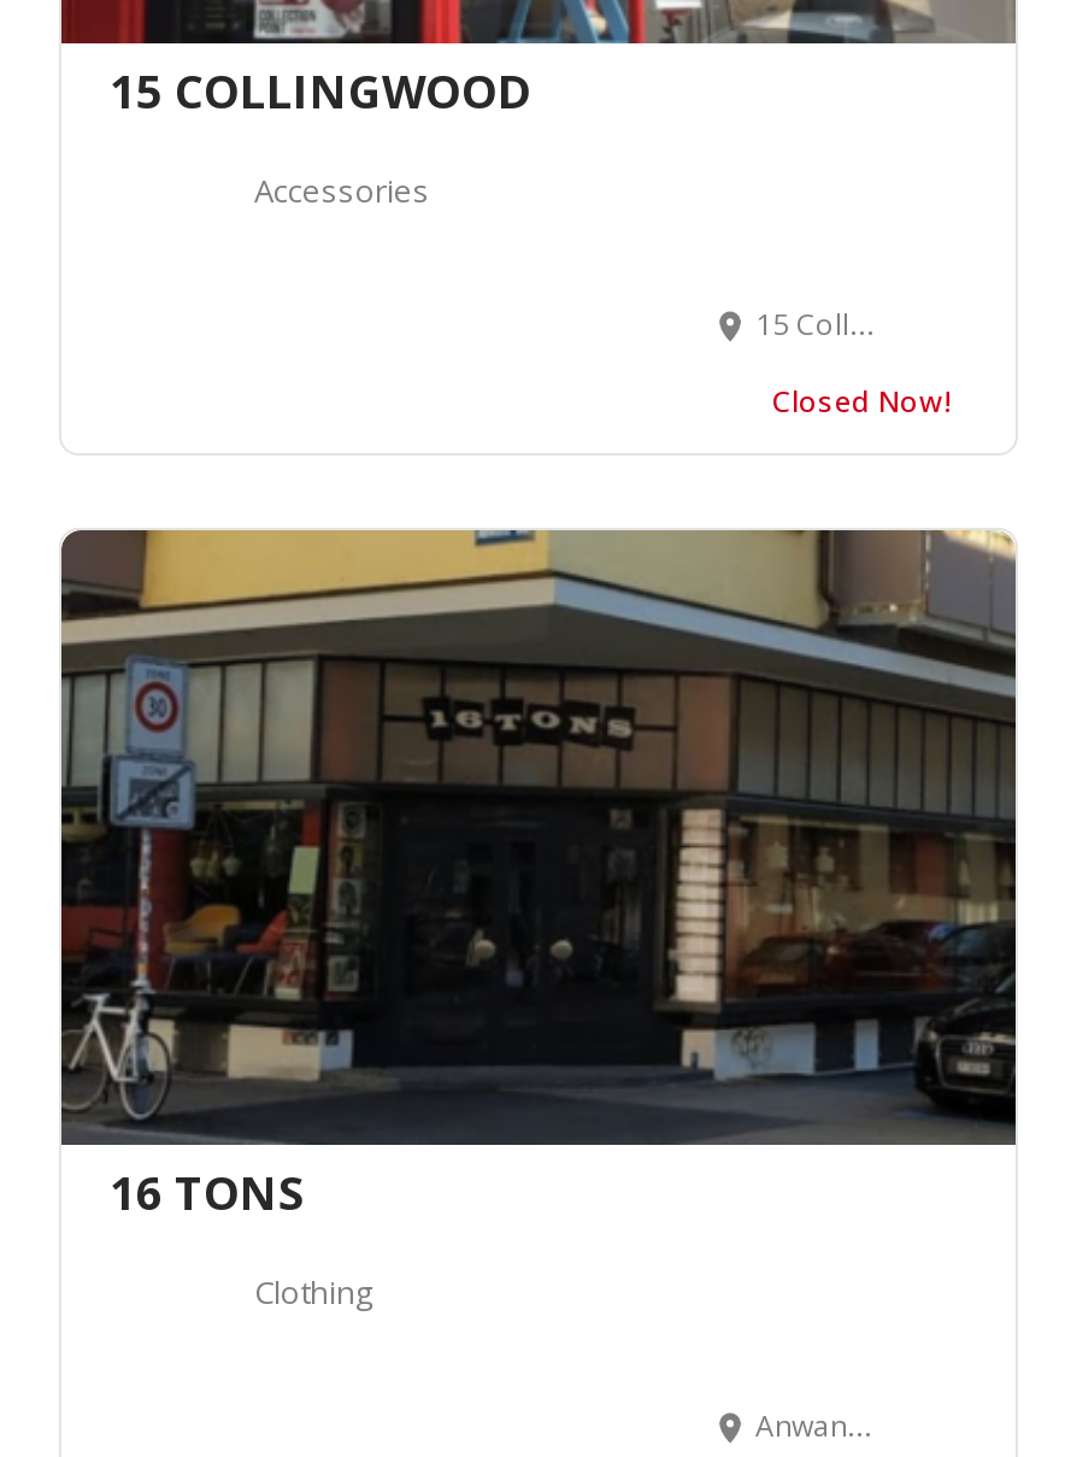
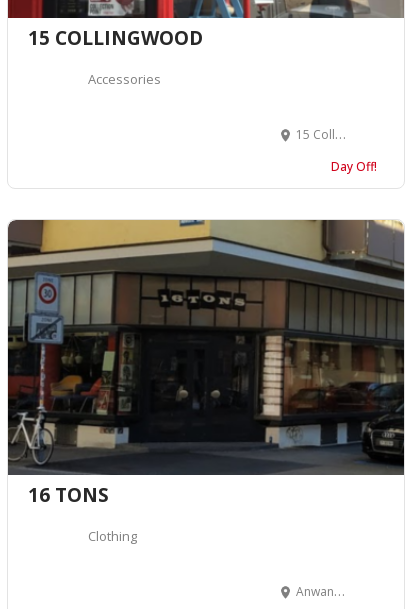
- Closed Now!
+ Day Off!
